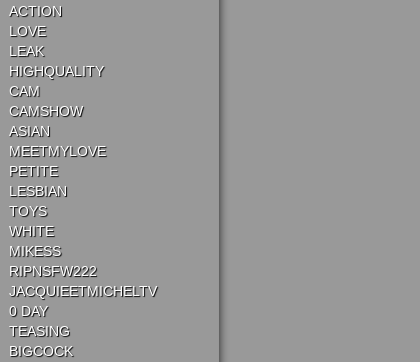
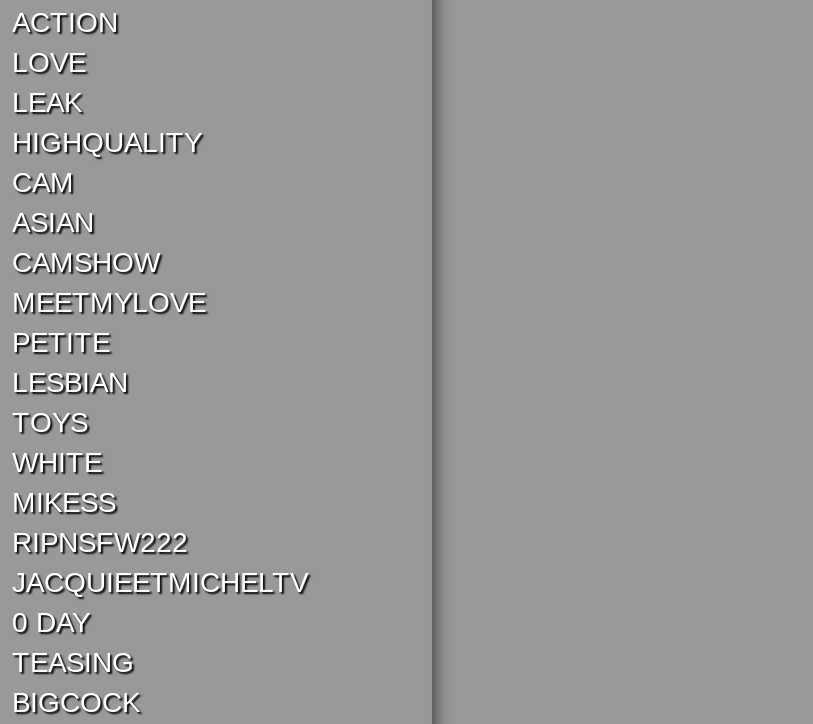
moved down: CAMSHOW

moved up: ASIAN
